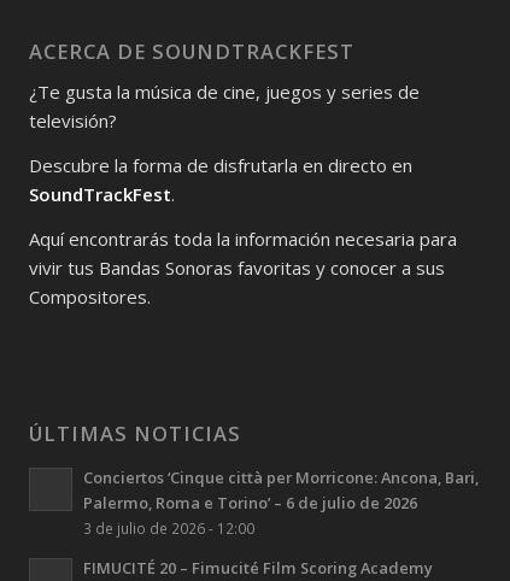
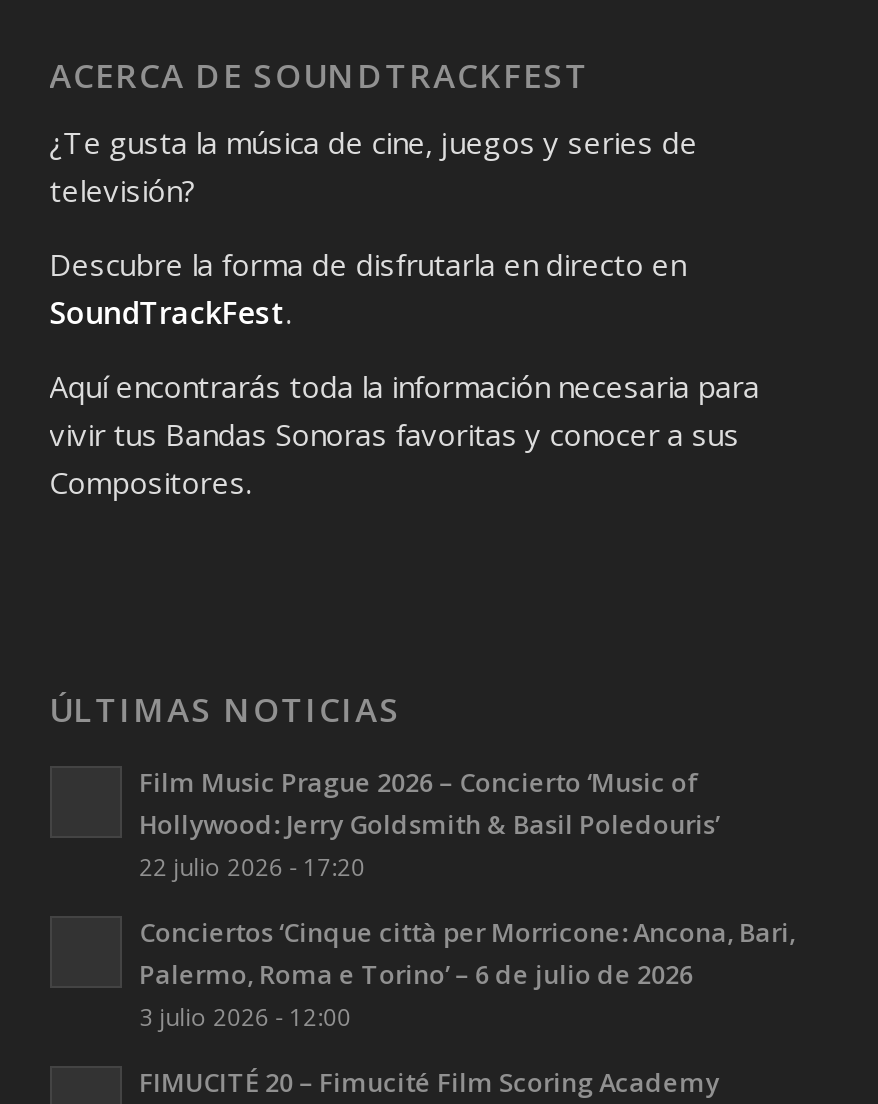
+ Film Music Prague 2026 – Concierto ‘Music of
+ Hollywood: Jerry Goldsmith & Basil Poledouris’
+ 22 julio 2026 - 17:20

- 3 de julio de 2026 - 12:00
+ 3 julio 2026 - 12:00
